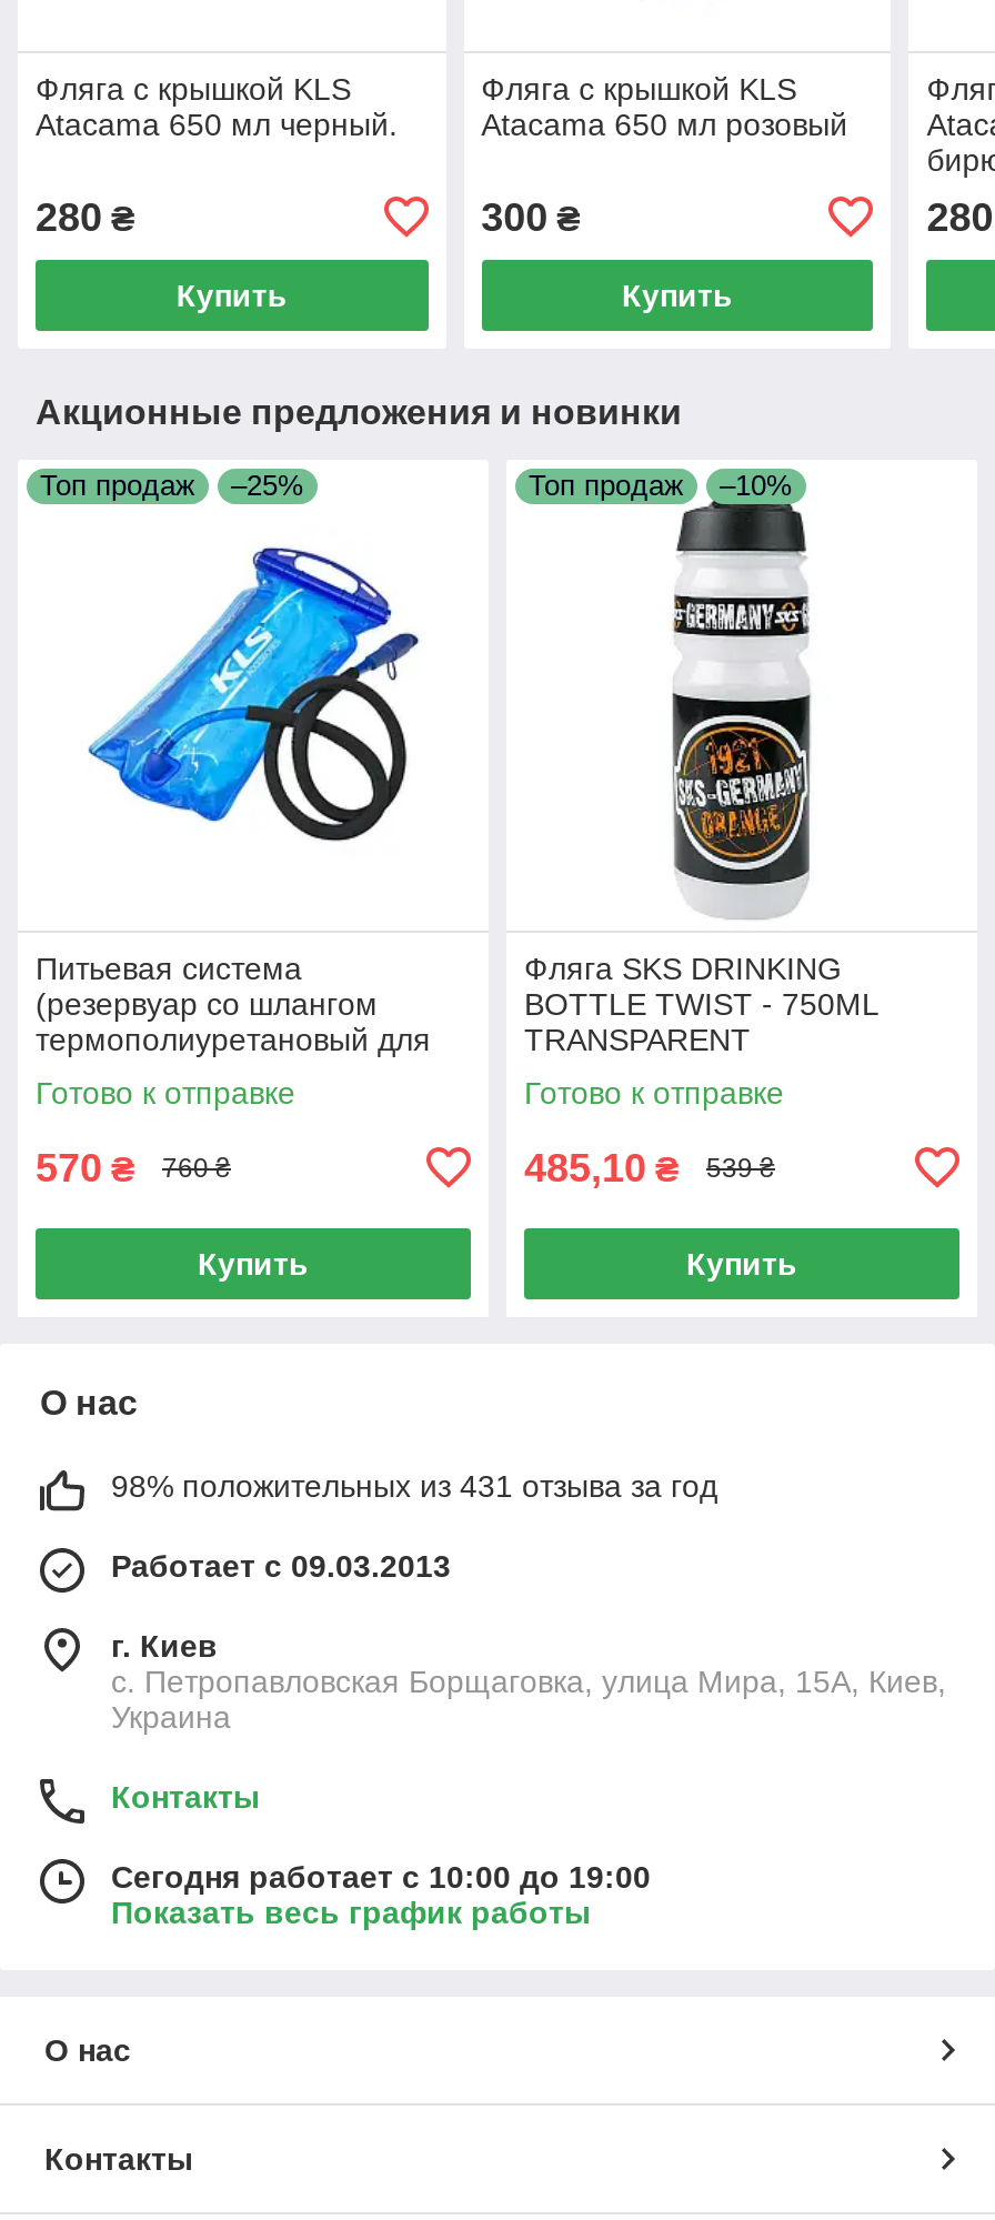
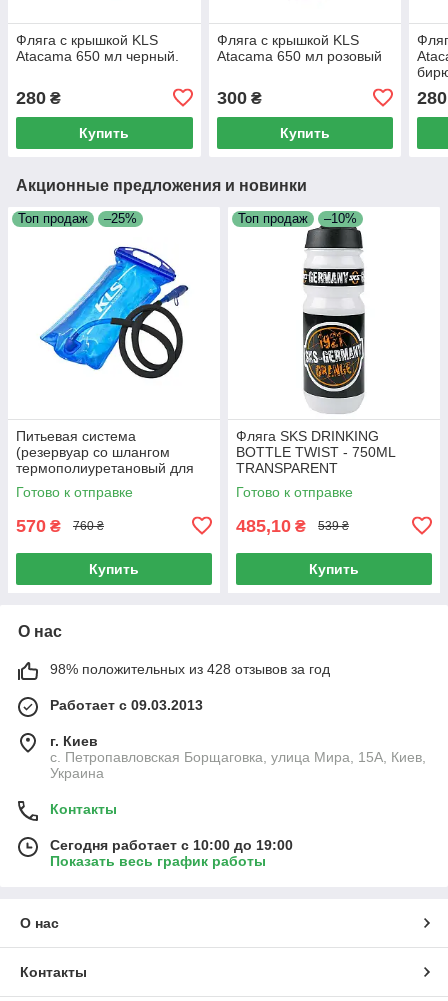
- 98% положительных из 431 отзыва за год
+ 98% положительных из 428 отзывов за год
